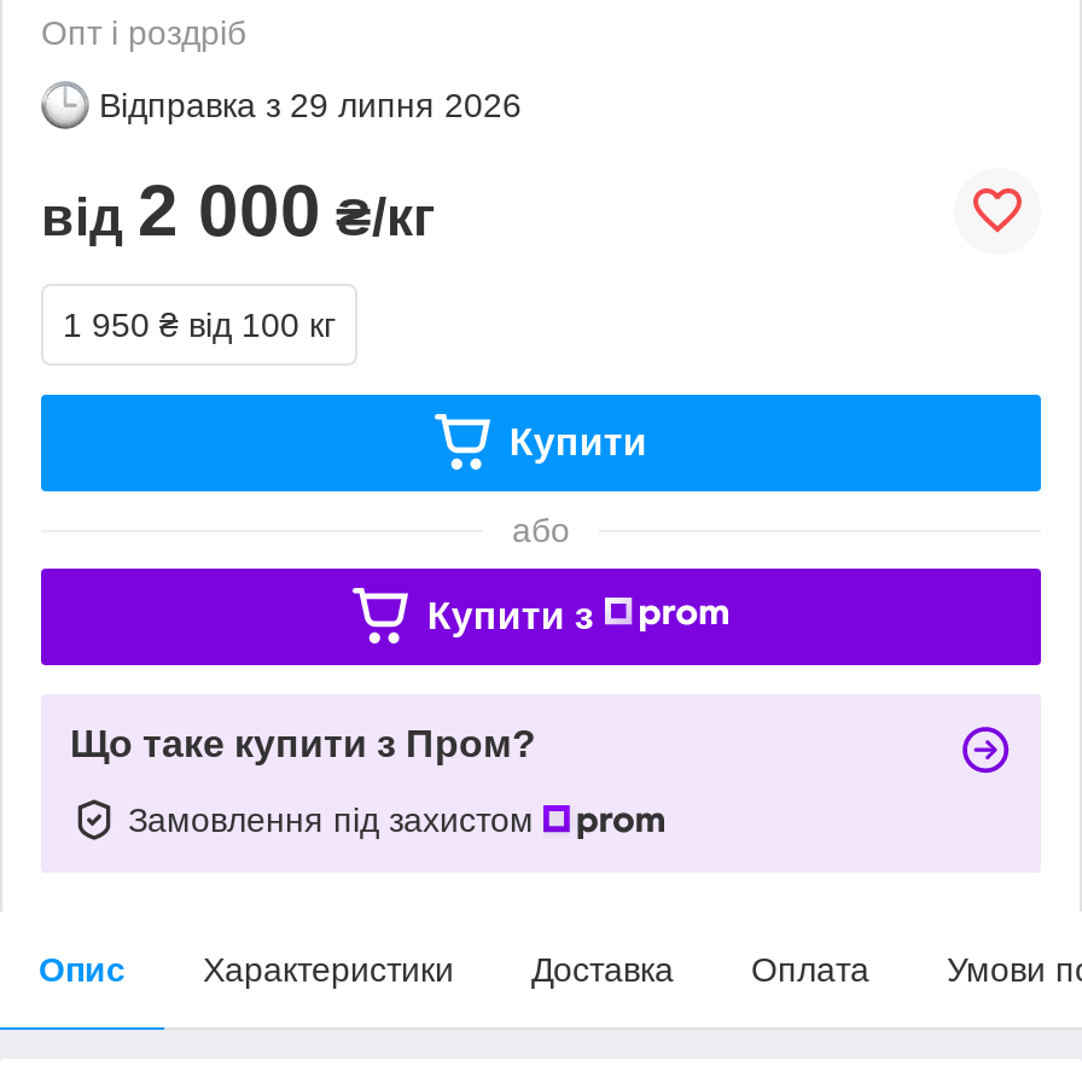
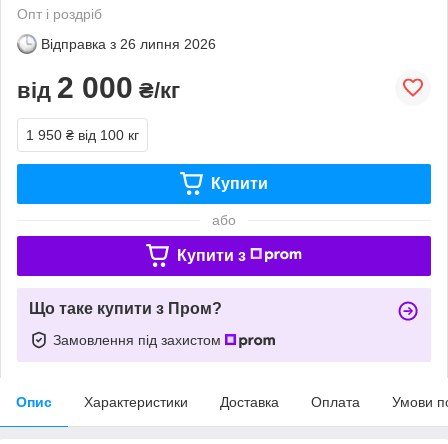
- Відправка з 29 липня 2026
+ Відправка з 26 липня 2026
